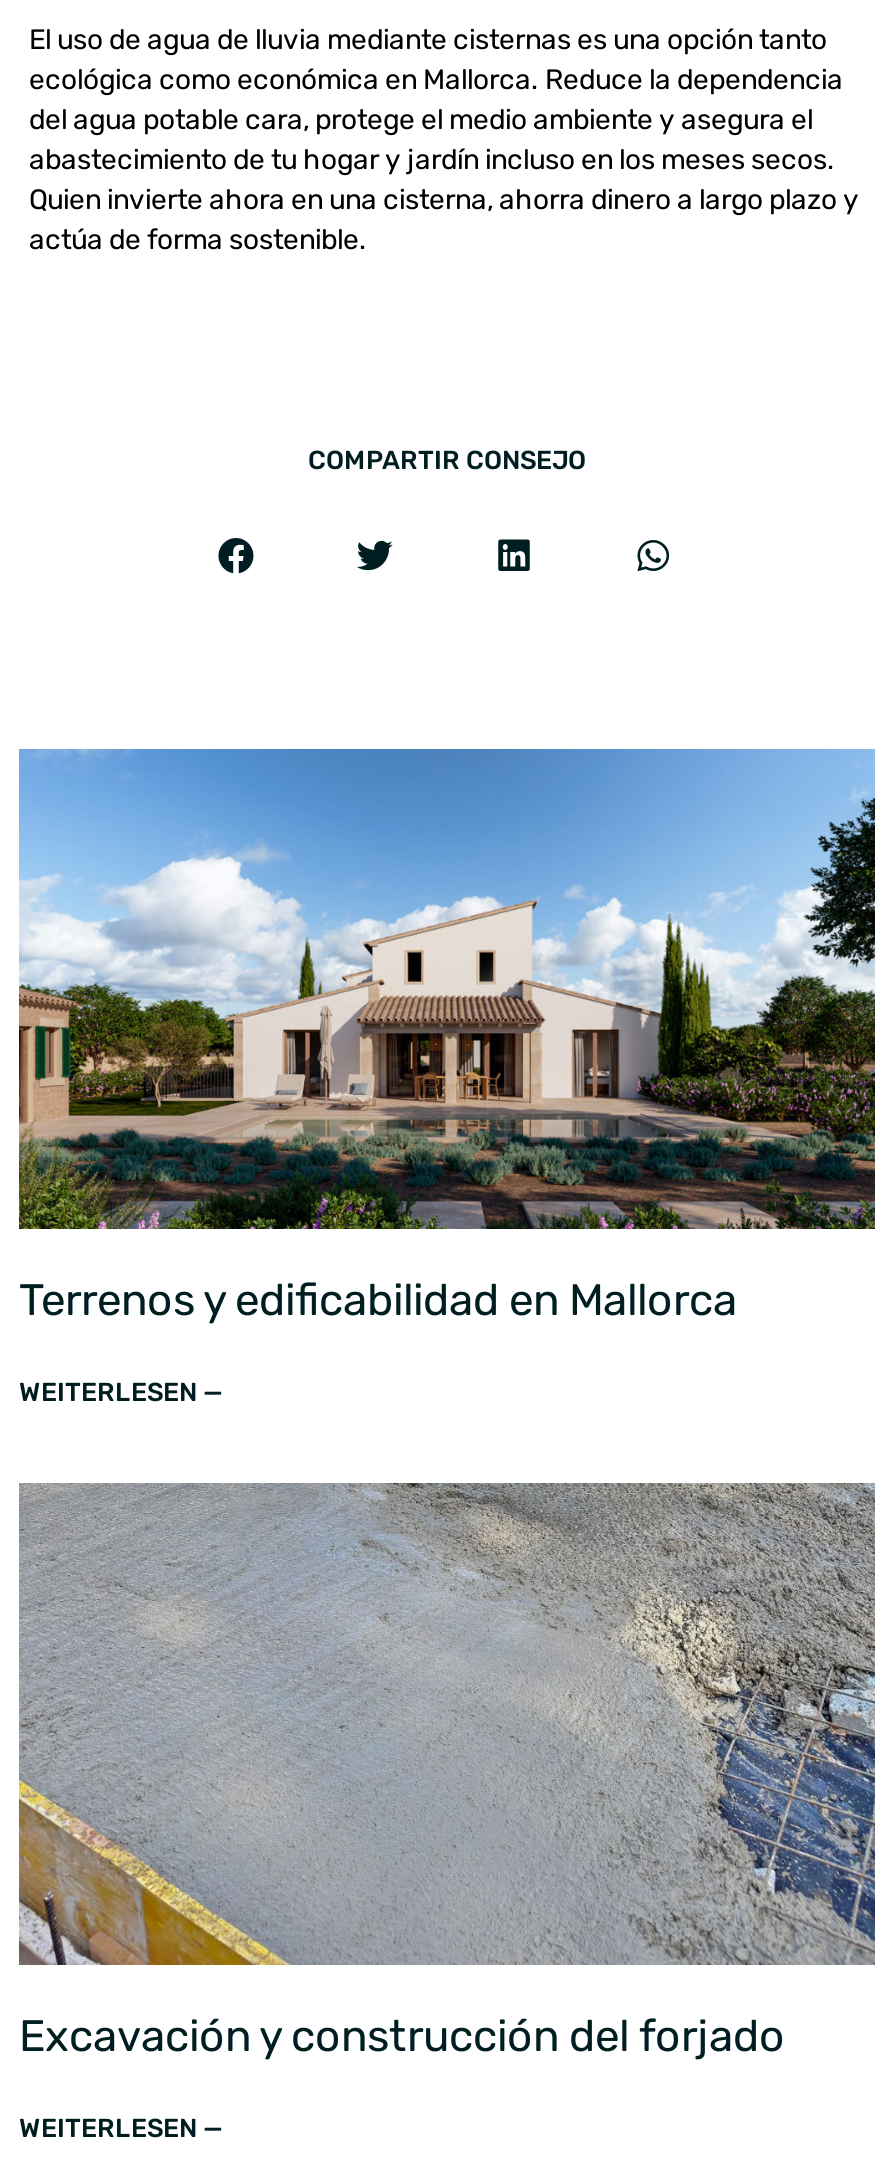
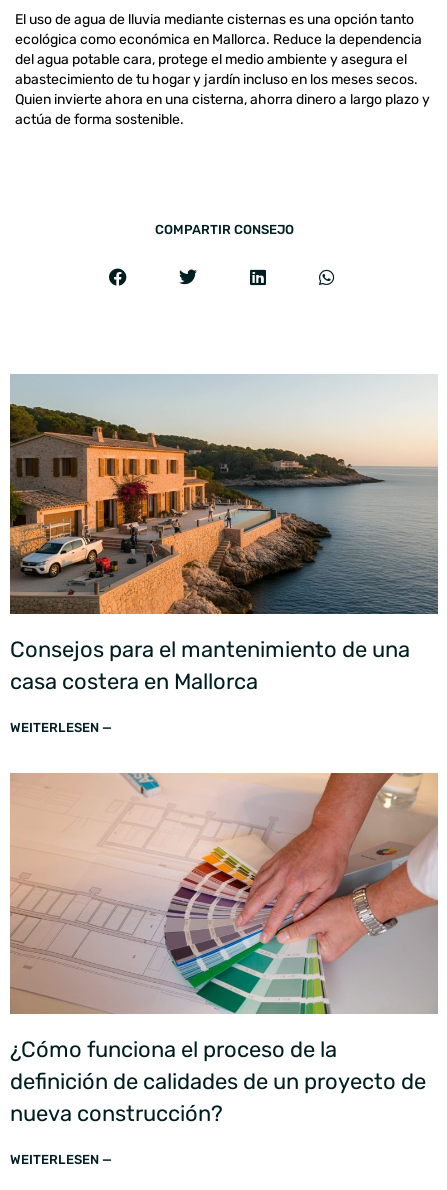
- [image]
- Terrenos y edificabilidad en Mallorca
+ [image]
+ Consejos para el mantenimiento de una
+ casa costera en Mallorca

- [image]
- Excavación y construcción del forjado
+ [image]
+ ¿Cómo funciona el proceso de la
+ definición de calidades de un proyecto de
+ nueva construcción?
